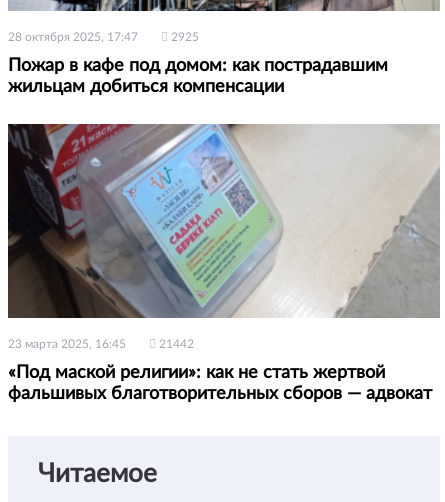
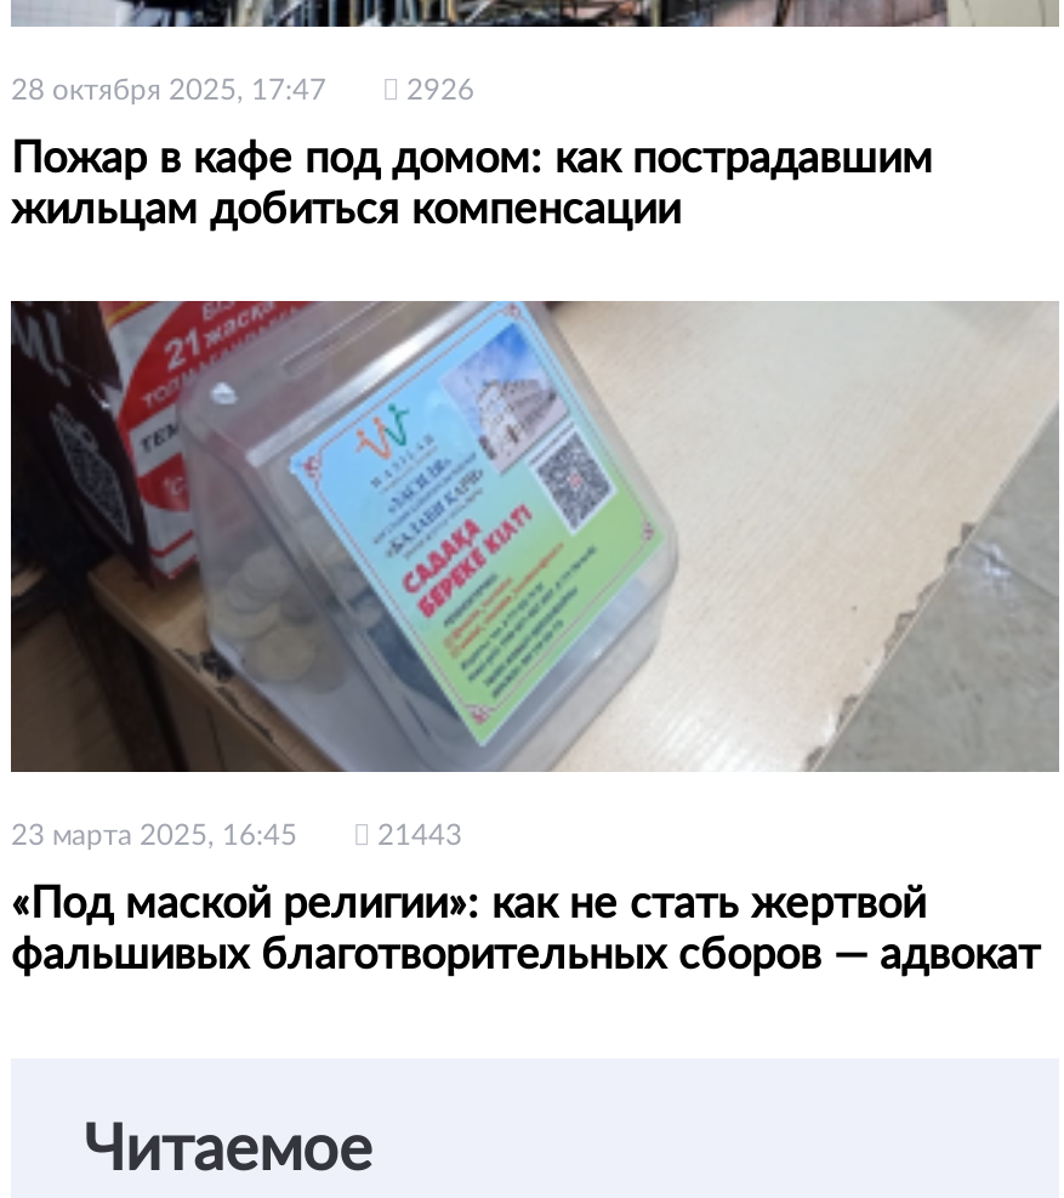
- 2925
+ 2926

- 21442
+ 21443
